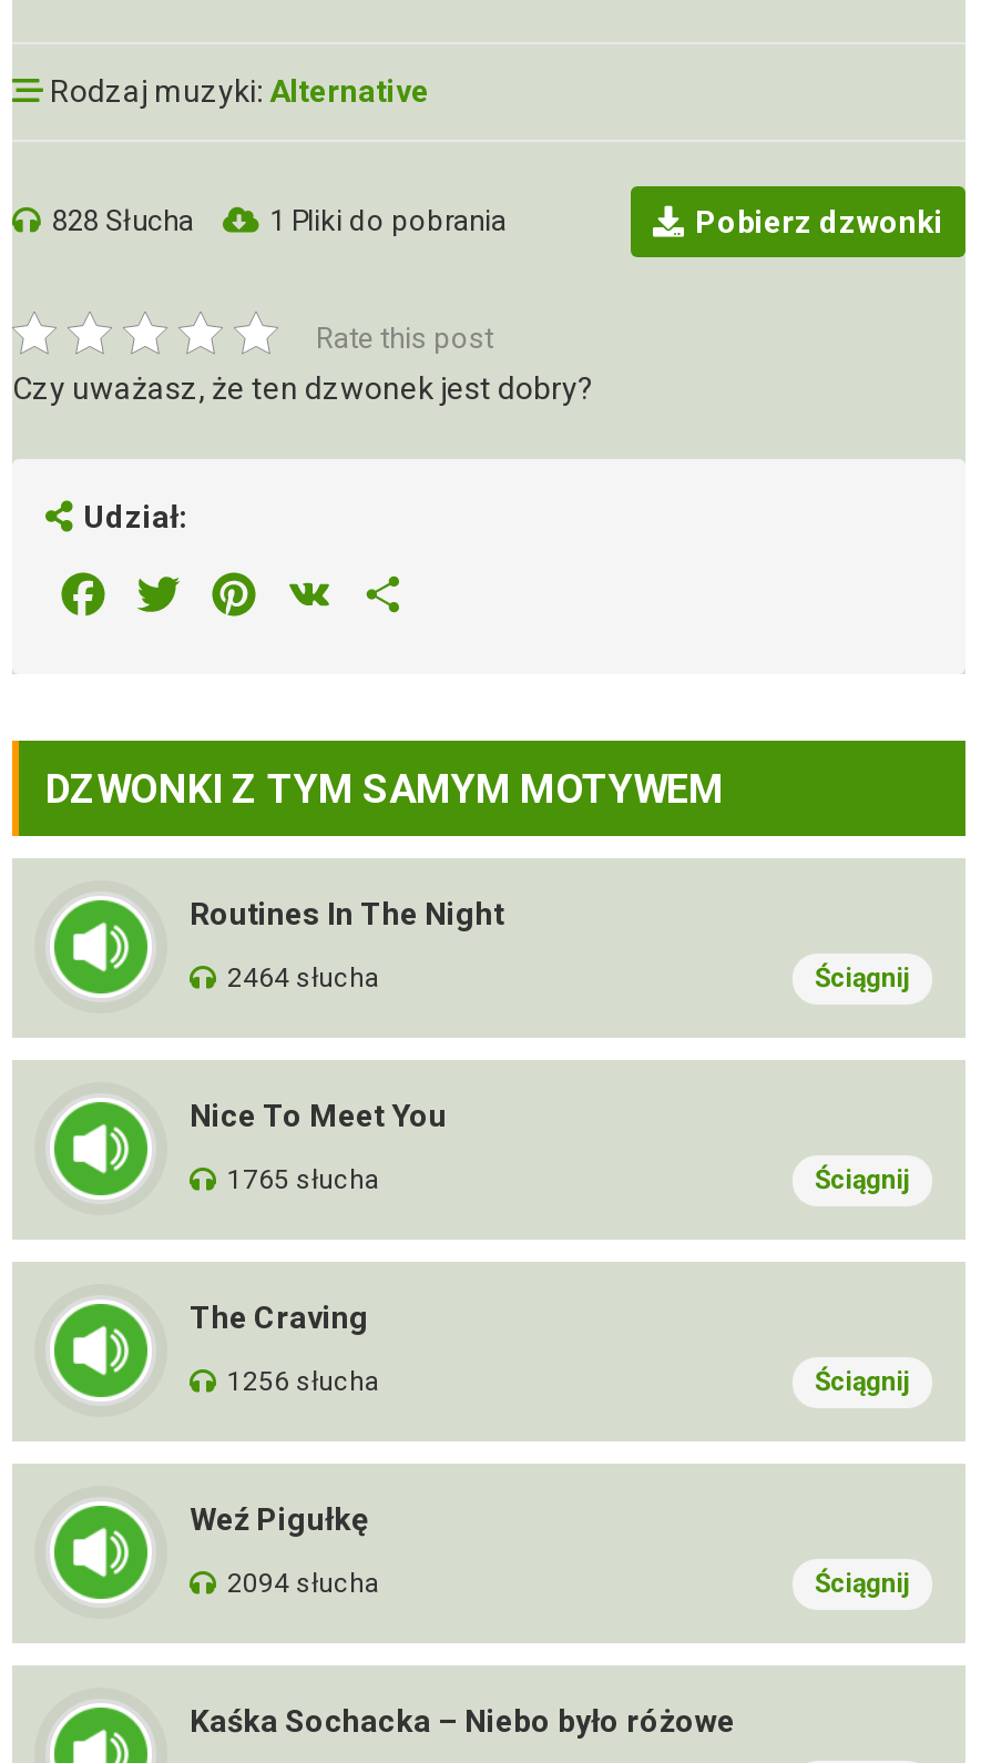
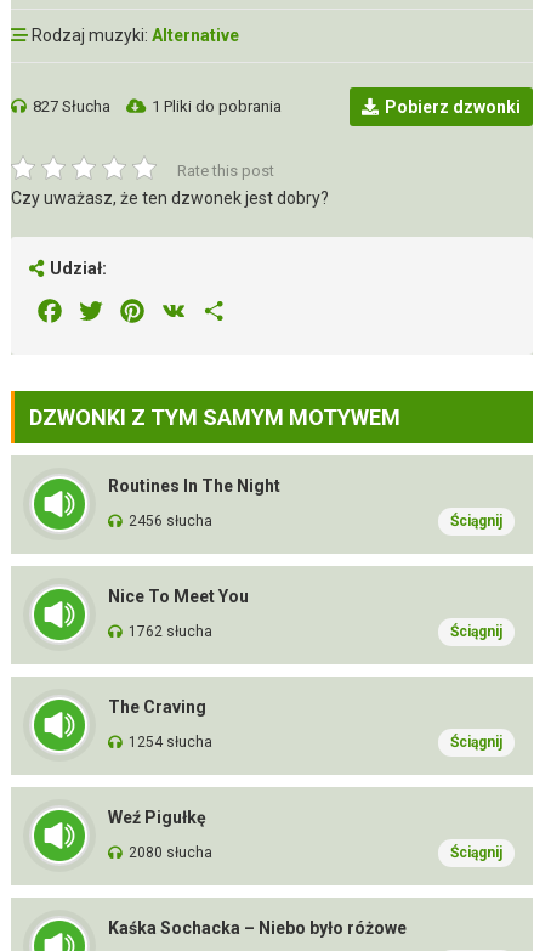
- 828 Słucha
+ 827 Słucha

- 2464 słucha
+ 2456 słucha

- 1765 słucha
+ 1762 słucha

- 1256 słucha
+ 1254 słucha

- 2094 słucha
+ 2080 słucha
